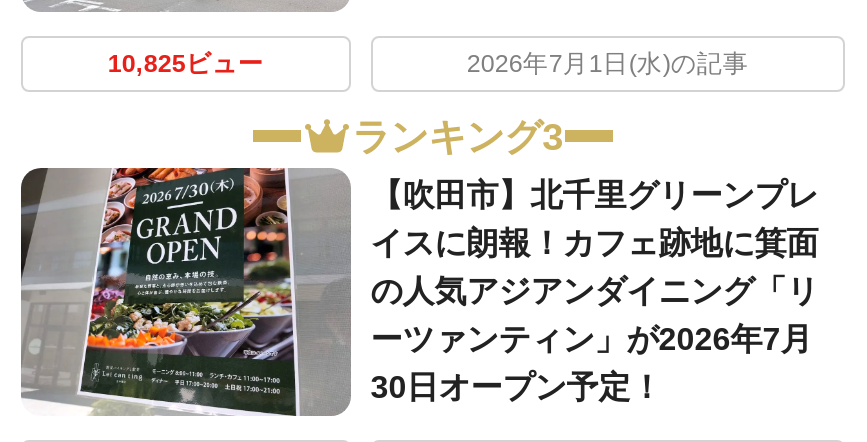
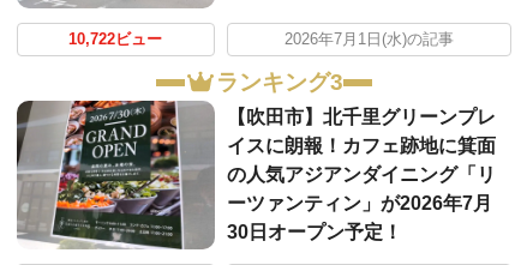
- 10,825ビュー
+ 10,722ビュー
